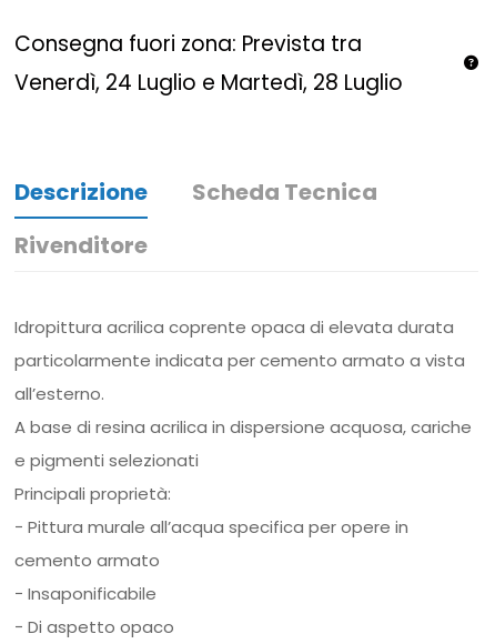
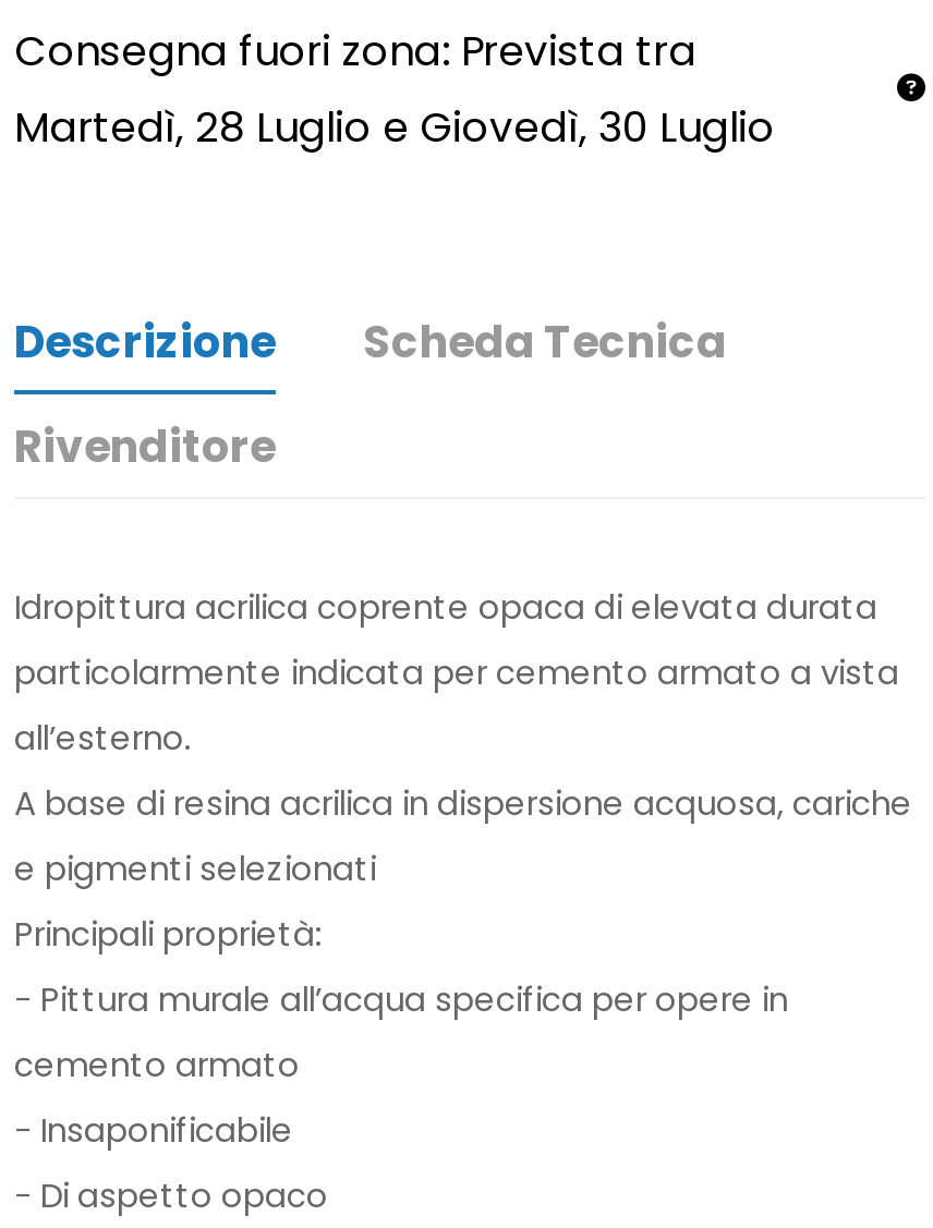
- Venerdì, 24 Luglio e Martedì, 28 Luglio
+ Martedì, 28 Luglio e Giovedì, 30 Luglio
